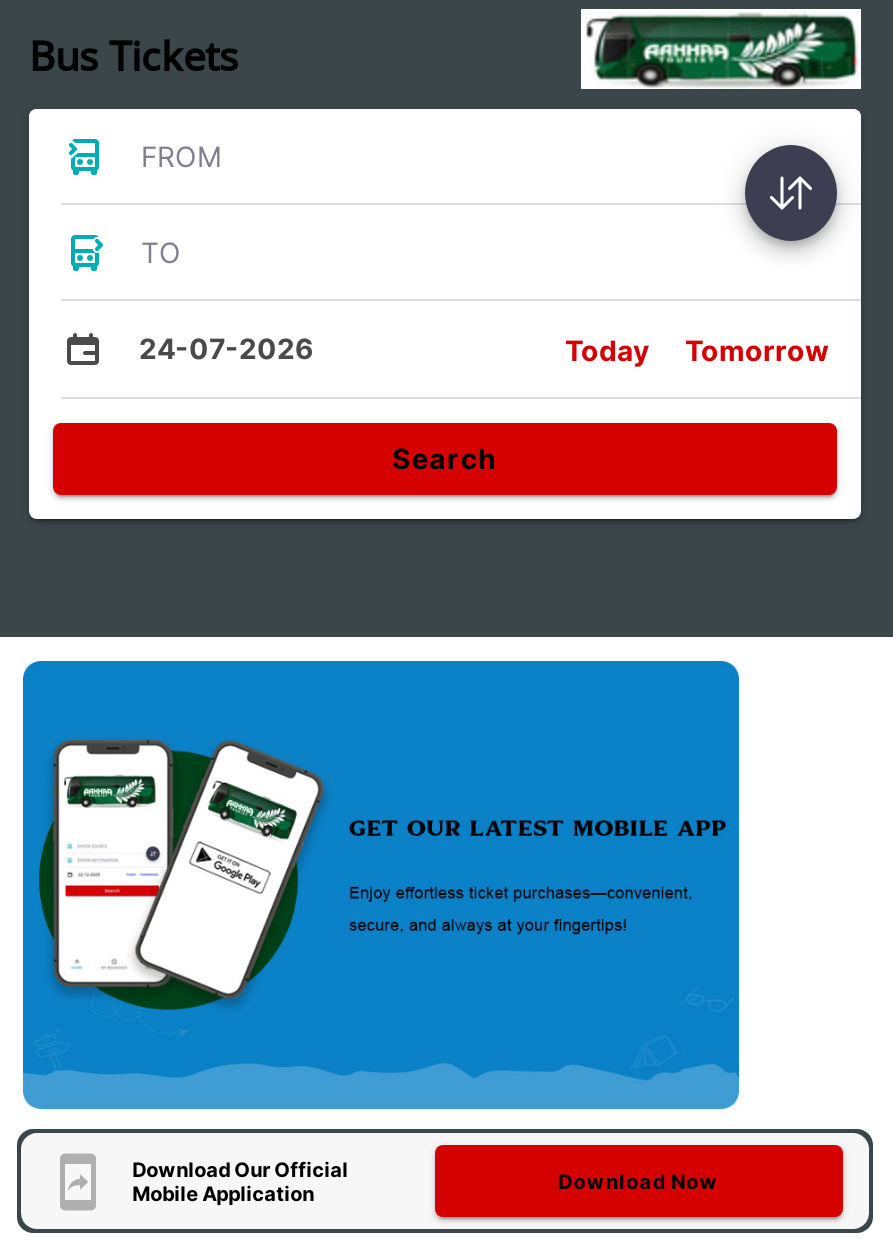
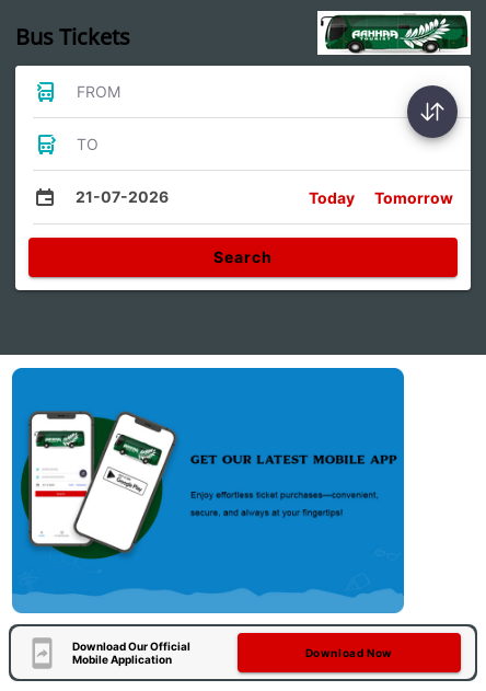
- 24-07-2026
+ 21-07-2026
